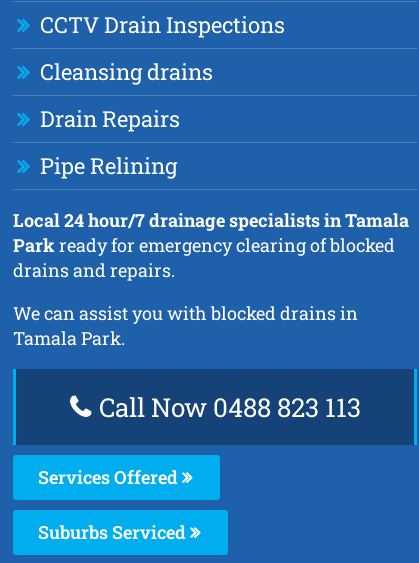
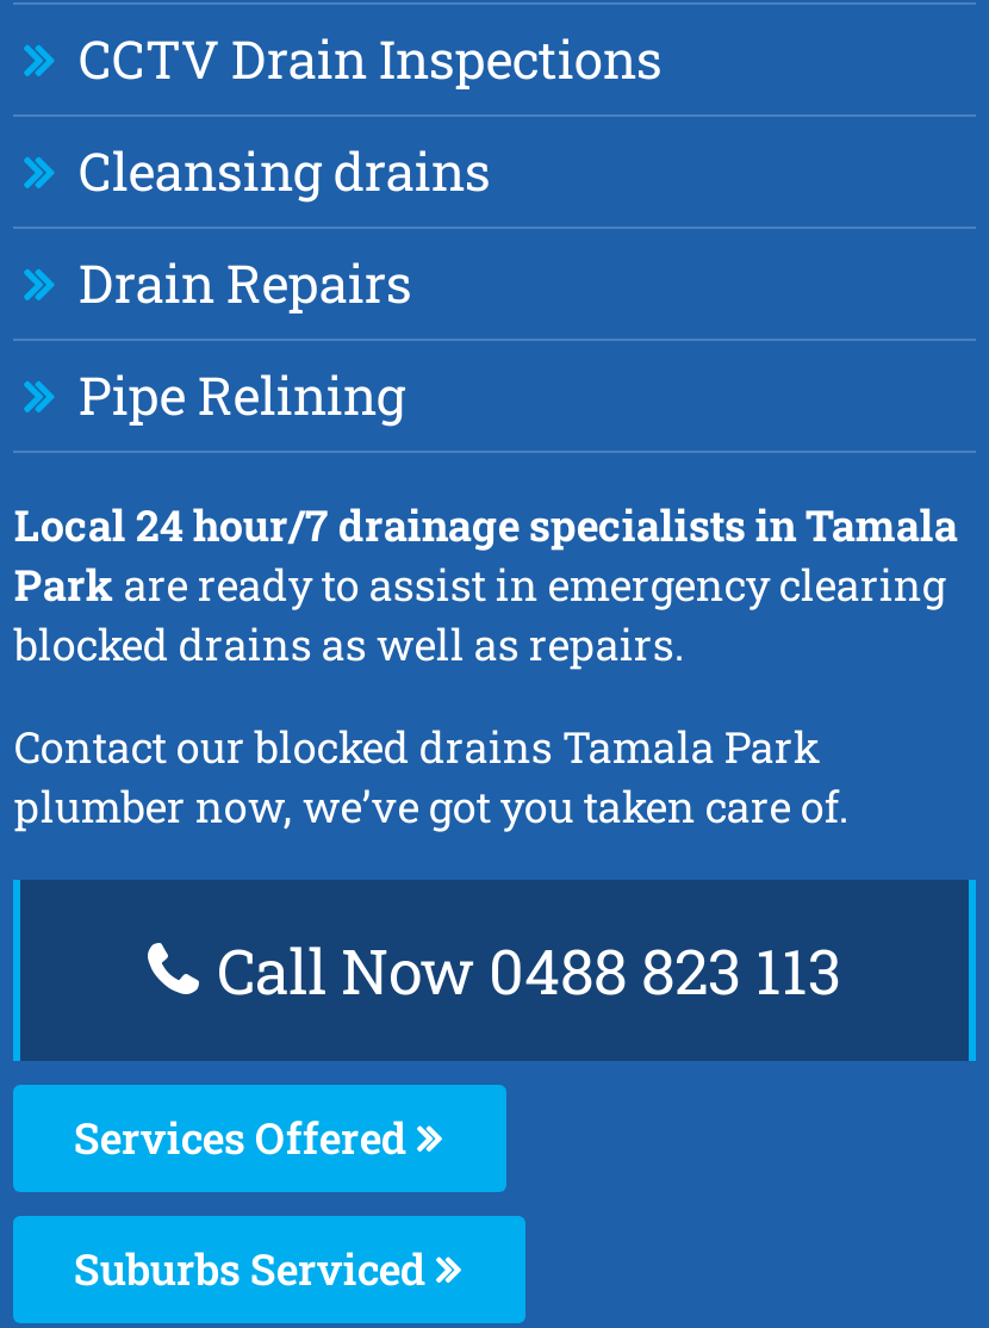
- Park ready for emergency clearing of blocked
- drains and repairs.
+ Park are ready to assist in emergency clearing
+ blocked drains as well as repairs.

- We can assist you with blocked drains in
- Tamala Park.
+ Contact our blocked drains Tamala Park
+ plumber now, we’ve got you taken care of.
